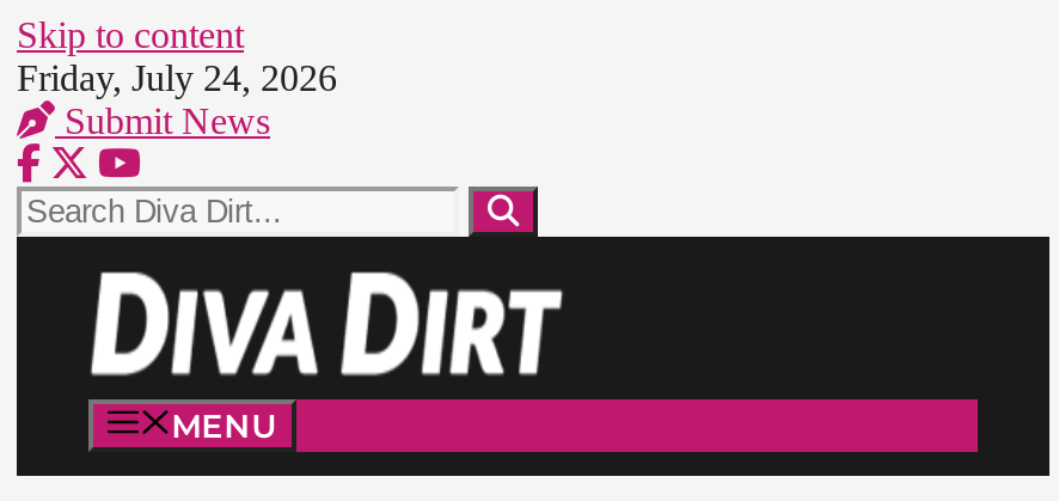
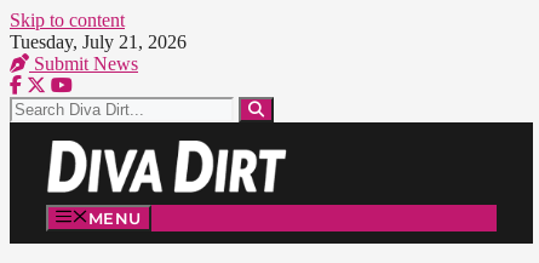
- Friday, July 24, 2026
+ Tuesday, July 21, 2026
